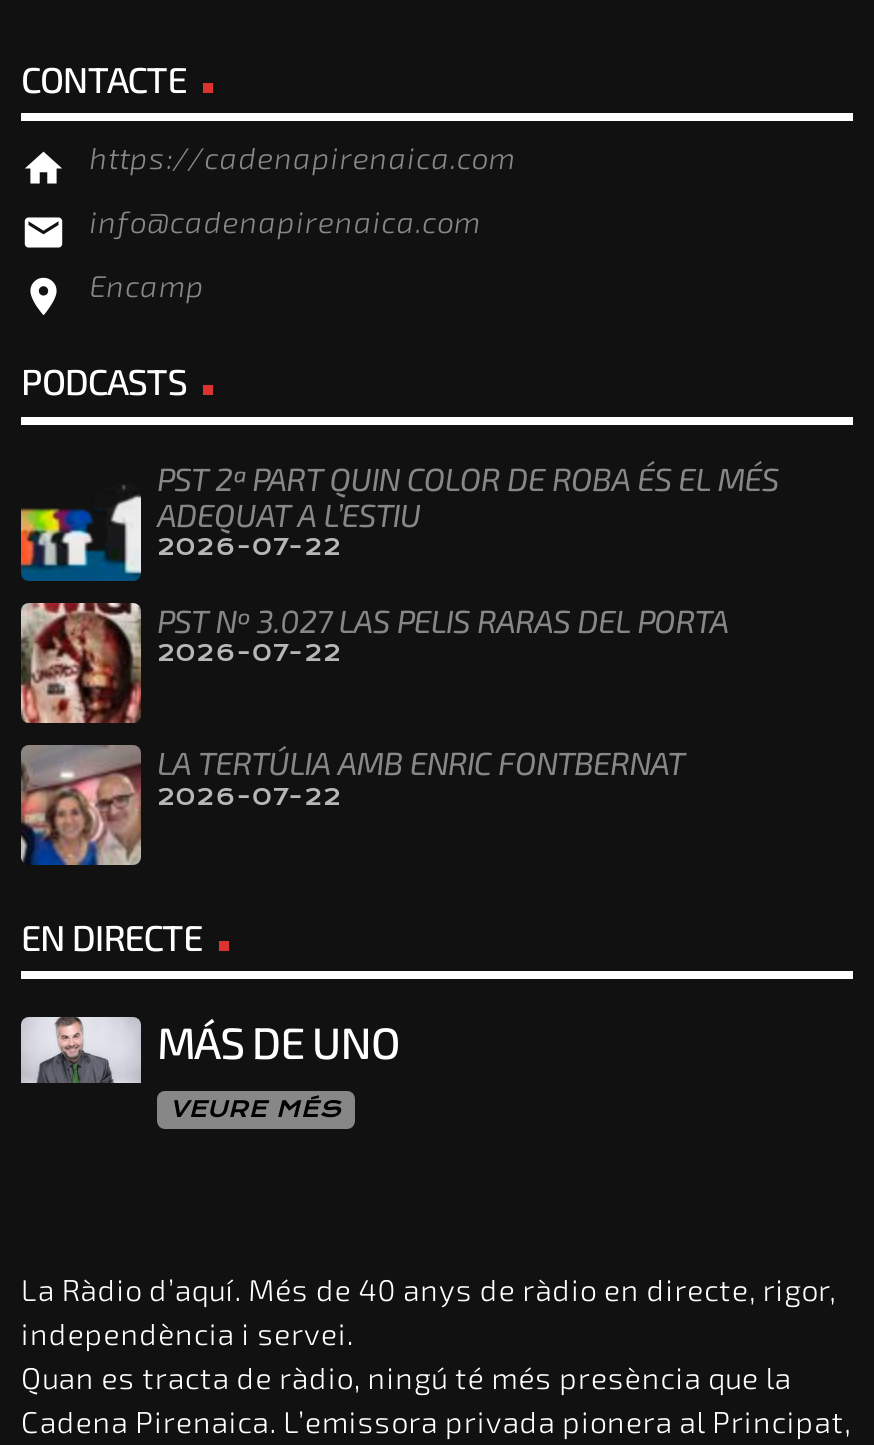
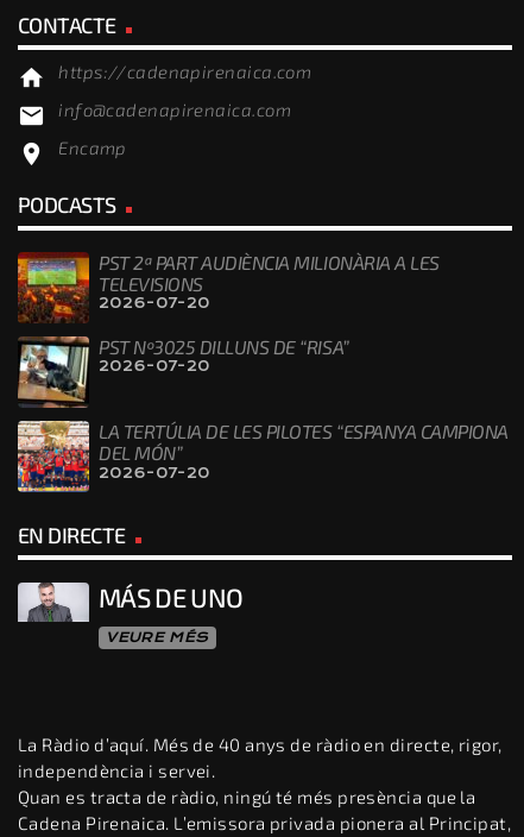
- [image]
- PST 2ª PART QUIN COLOR DE ROBA ÉS EL MÉS
- ADEQUAT A L’ESTIU
- 2026-07-22
+ [image]
+ PST 2ª PART AUDIÈNCIA MILIONÀRIA A LES
+ TELEVISIONS
+ 2026-07-20

- [image]
- PST Nº 3.027 LAS PELIS RARAS DEL PORTA
- 2026-07-22
+ [image]
+ PST Nº3025 DILLUNS DE “RISA”
+ 2026-07-20

- [image]
- LA TERTÚLIA AMB ENRIC FONTBERNAT
- 2026-07-22
+ [image]
+ LA TERTÚLIA DE LES PILOTES “ESPANYA CAMPIONA
+ DEL MÓN”
+ 2026-07-20
